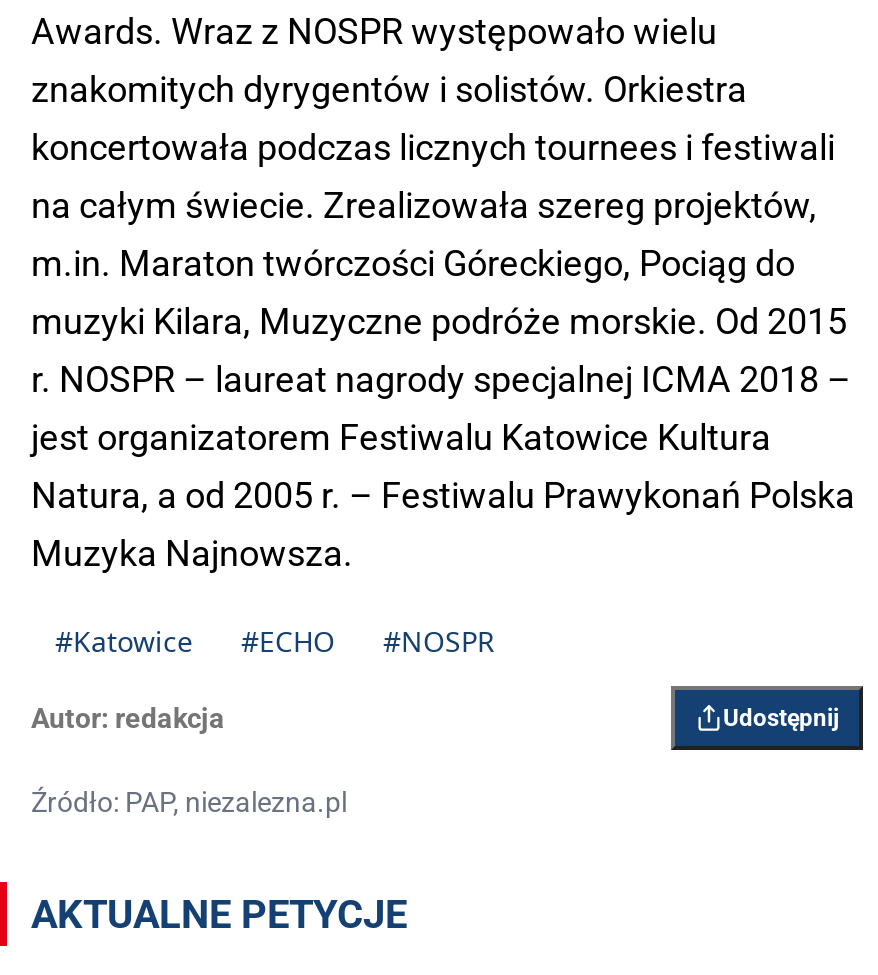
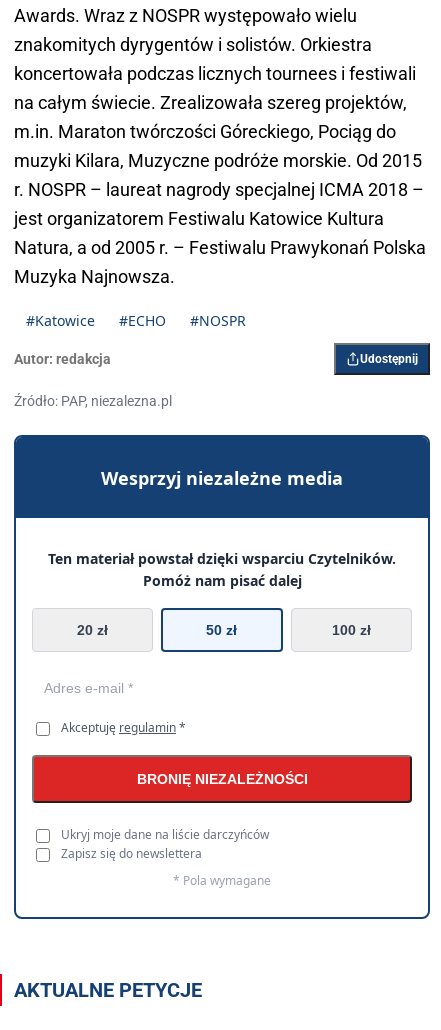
+ [image]
+ Wesprzyj niezależne media
+ Ten materiał powstał dzięki wsparciu Czytelników.
+ Pomóż nam pisać dalej
+ 20 zł
+ 50 zł
+ 100 zł

+ Akceptuję regulamin *
+ BRONIĘ NIEZALEŻNOŚCI
+ Ukryj moje dane na liście darczyńców
+ Zapisz się do newslettera
+ * Pola wymagane
